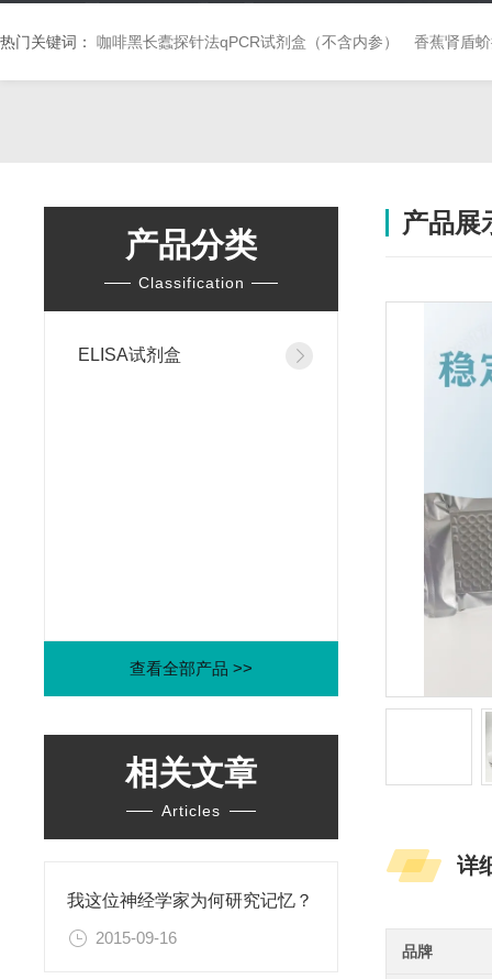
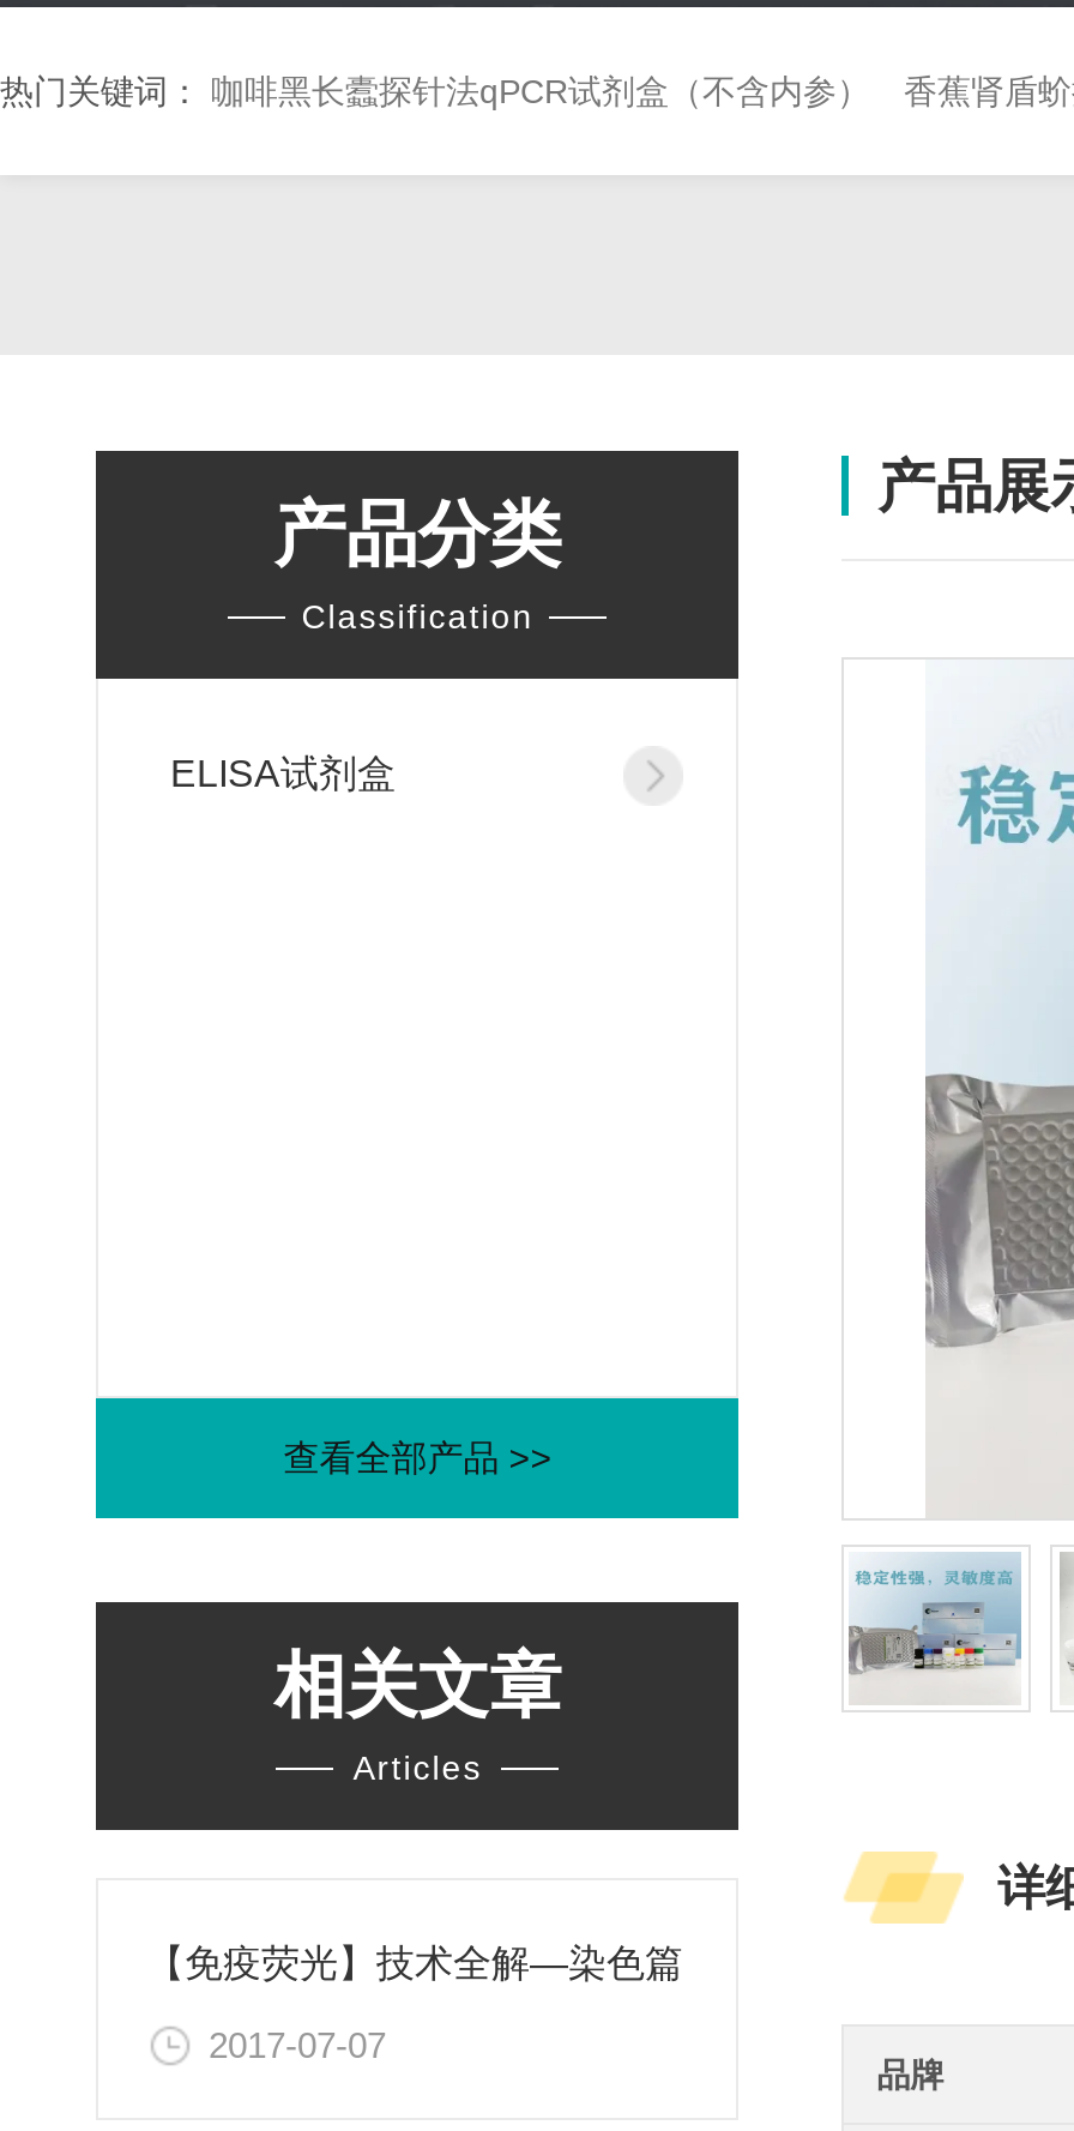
+ [image]

- 我这位神经学家为何研究记忆？
+ 【免疫荧光】技术全解—染色篇

- 2015-09-16
+ 2017-07-07
